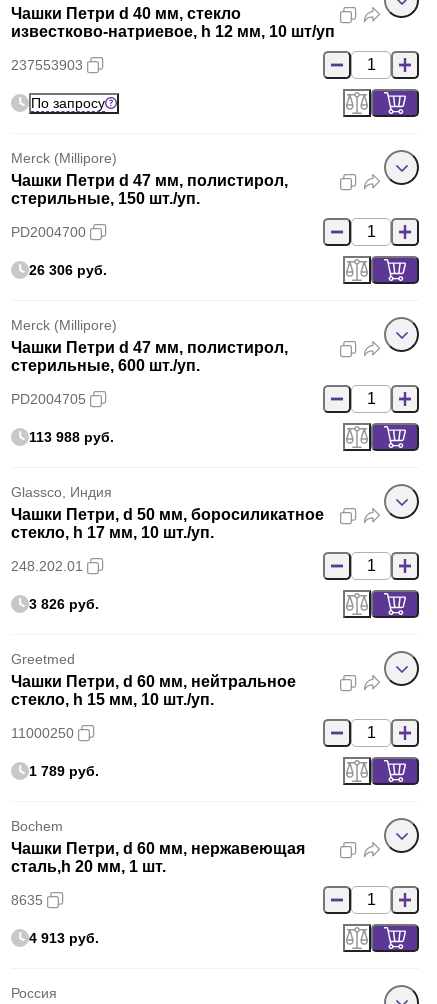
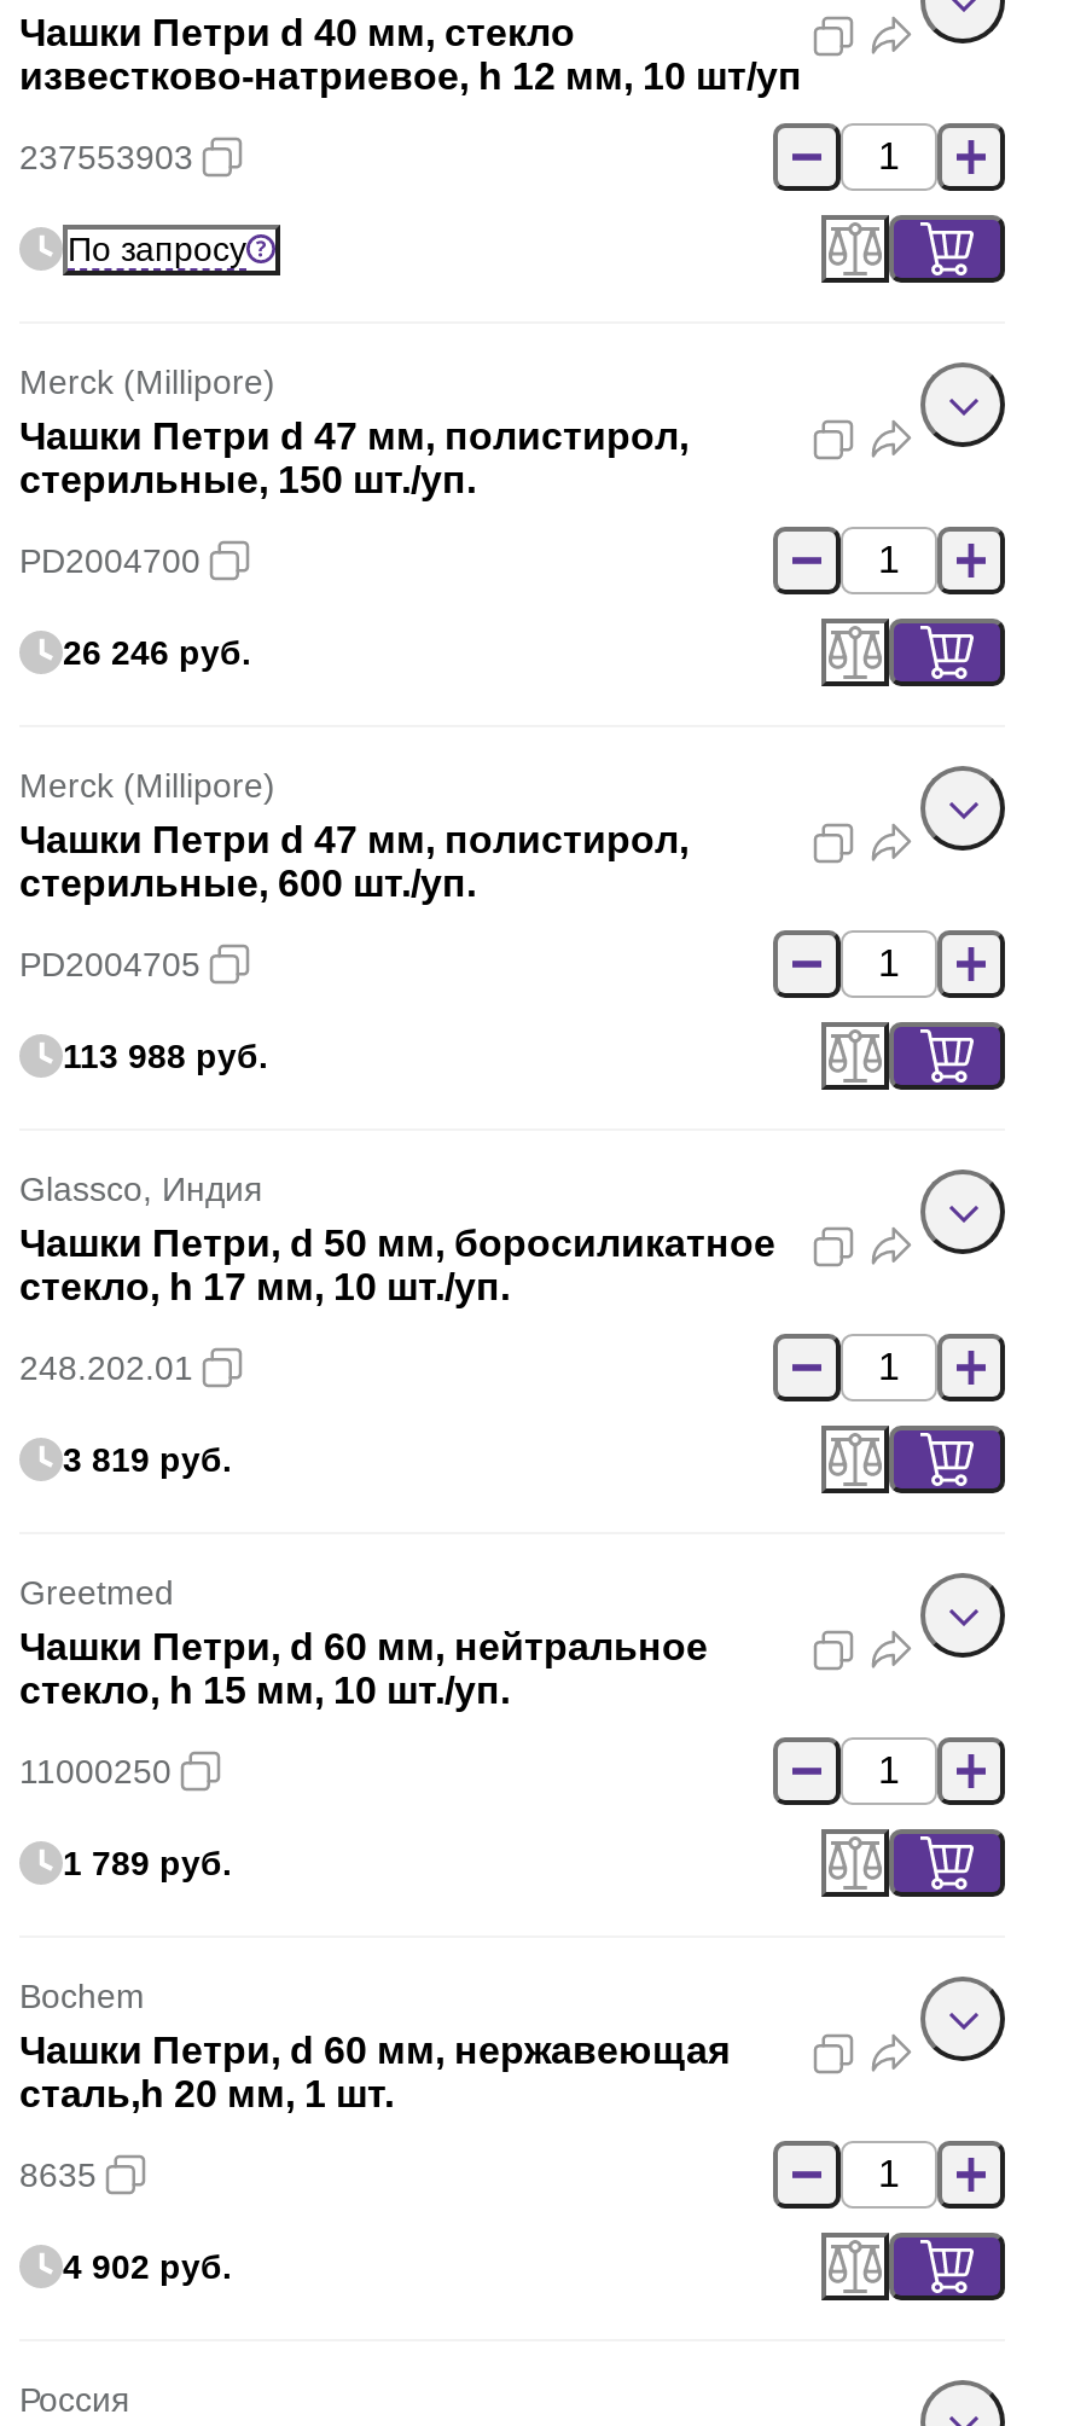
- 26 306 руб.
+ 26 246 руб.

- 3 826 руб.
+ 3 819 руб.

- 4 913 руб.
+ 4 902 руб.
